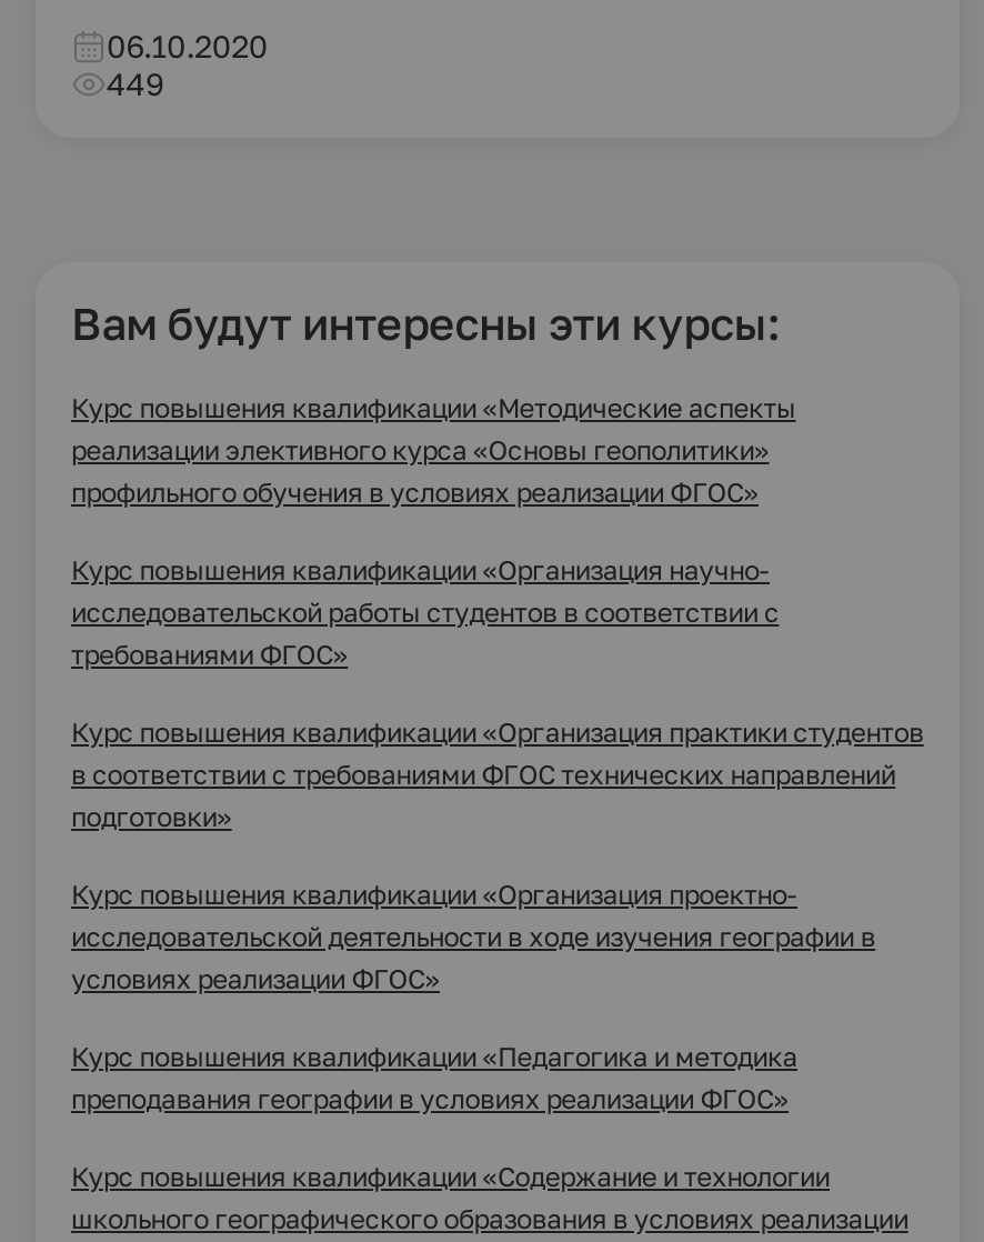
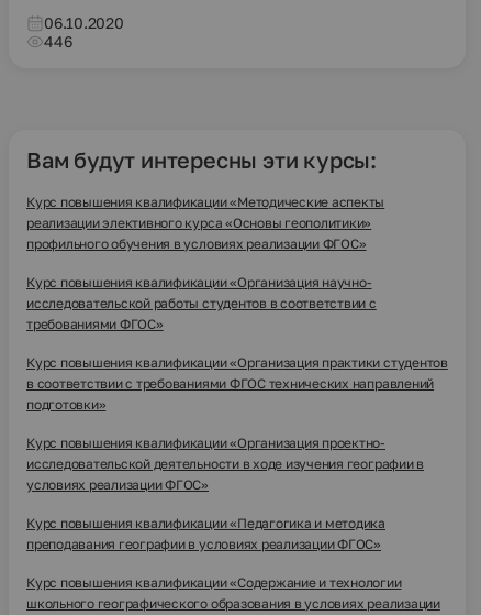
- 449
+ 446
